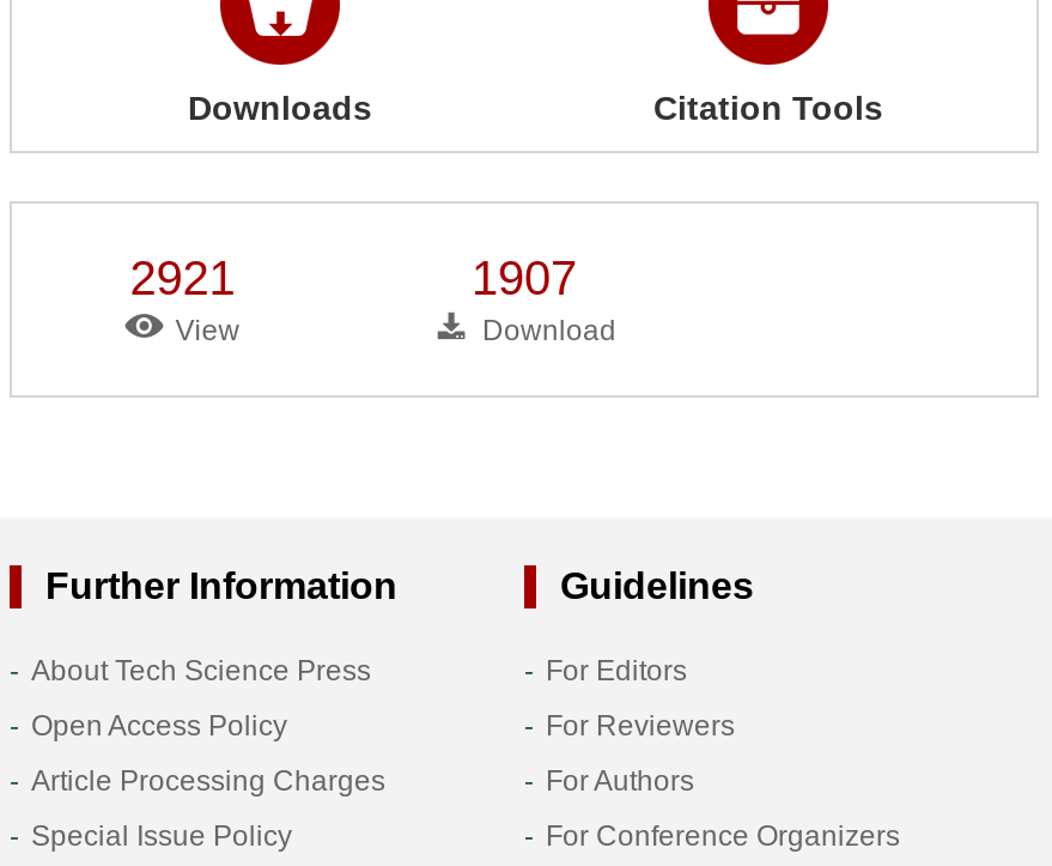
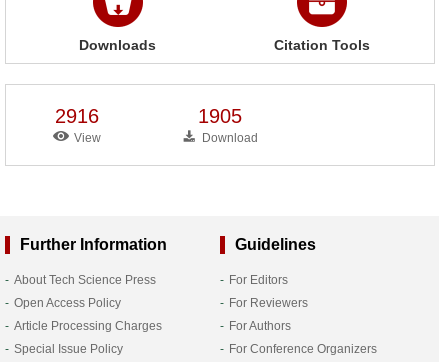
- 2921
+ 2916

- 1907
+ 1905
